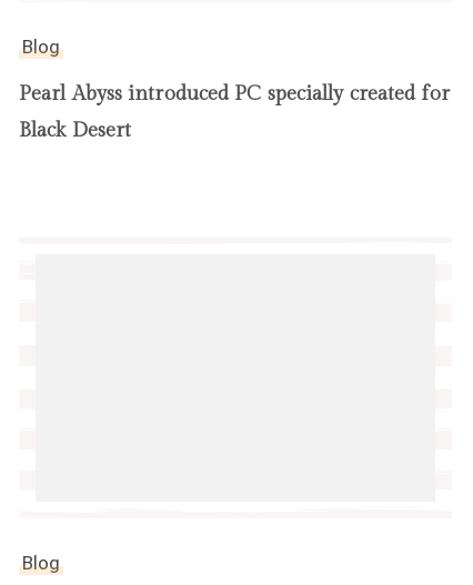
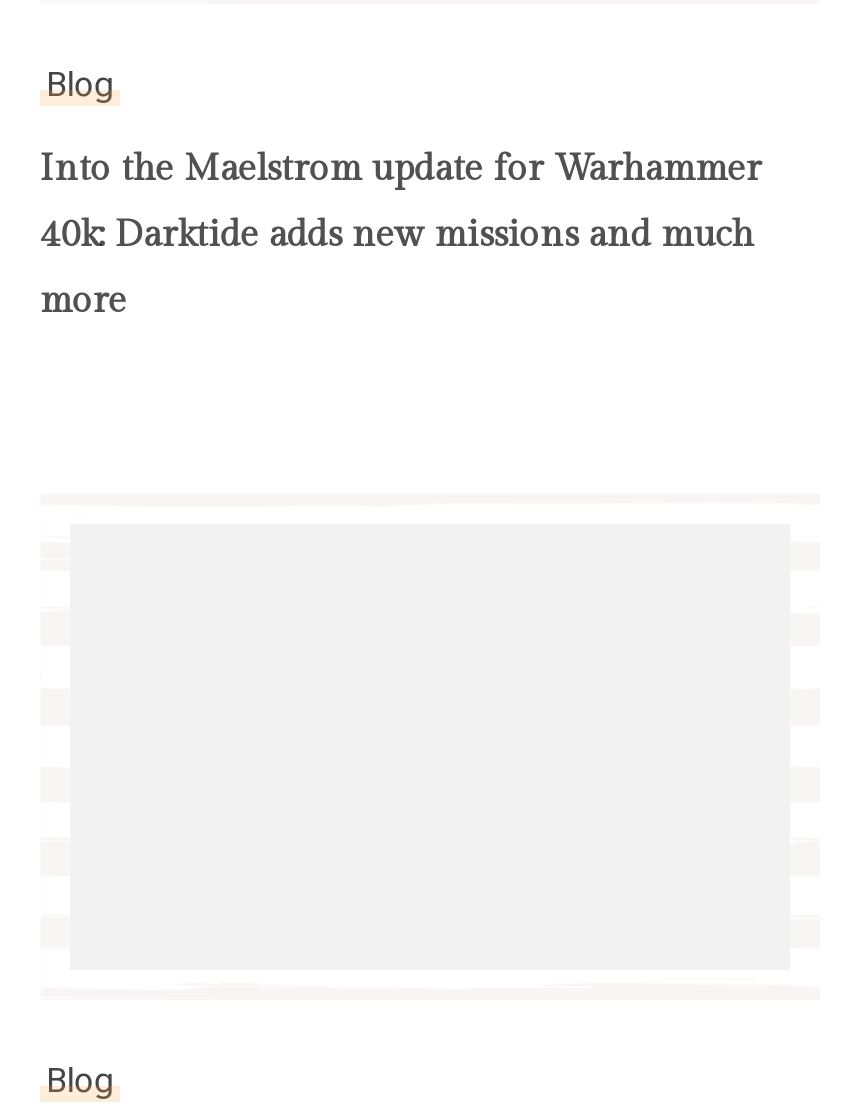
- Pearl Abyss introduced PC specially created for
- Black Desert
+ Into the Maelstrom update for Warhammer
+ 40k: Darktide adds new missions and much
+ more
